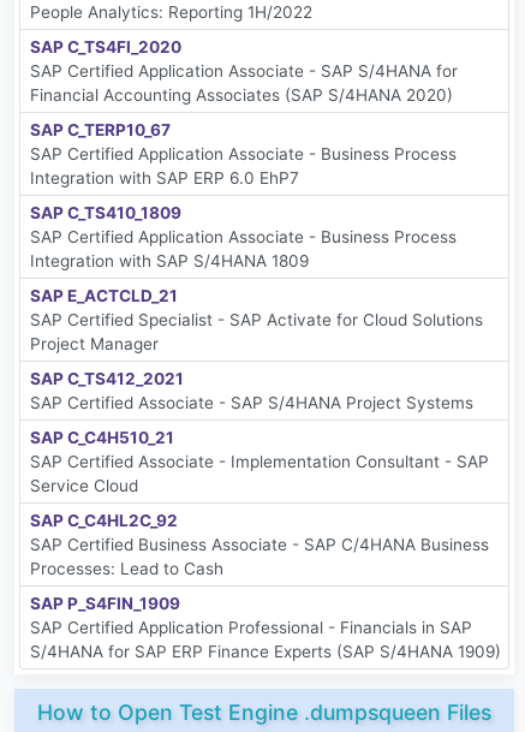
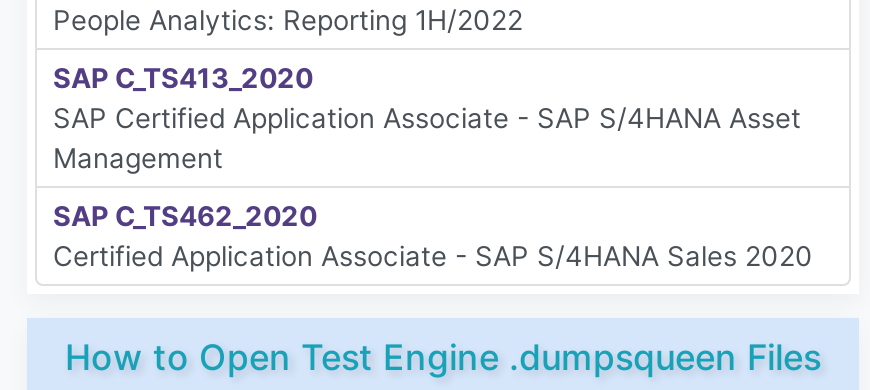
- SAP C_TS4FI_2020
- SAP Certified Application Associate - SAP S/4HANA for
- Financial Accounting Associates (SAP S/4HANA 2020)
- SAP C_TERP10_67
- SAP Certified Application Associate - Business Process
- Integration with SAP ERP 6.0 EhP7
- SAP C_TS410_1809
- SAP Certified Application Associate - Business Process
- Integration with SAP S/4HANA 1809
- SAP E_ACTCLD_21
- SAP Certified Specialist - SAP Activate for Cloud Solutions
- Project Manager
- SAP C_TS412_2021
- SAP Certified Associate - SAP S/4HANA Project Systems
- SAP C_C4H510_21
- SAP Certified Associate - Implementation Consultant - SAP
- Service Cloud
- SAP C_C4HL2C_92
- SAP Certified Business Associate - SAP C/4HANA Business
- Processes: Lead to Cash
- SAP P_S4FIN_1909
- SAP Certified Application Professional - Financials in SAP
- S/4HANA for SAP ERP Finance Experts (SAP S/4HANA 1909)
+ SAP C_TS413_2020
+ SAP Certified Application Associate - SAP S/4HANA Asset
+ Management
+ SAP C_TS462_2020
+ Certified Application Associate - SAP S/4HANA Sales 2020
